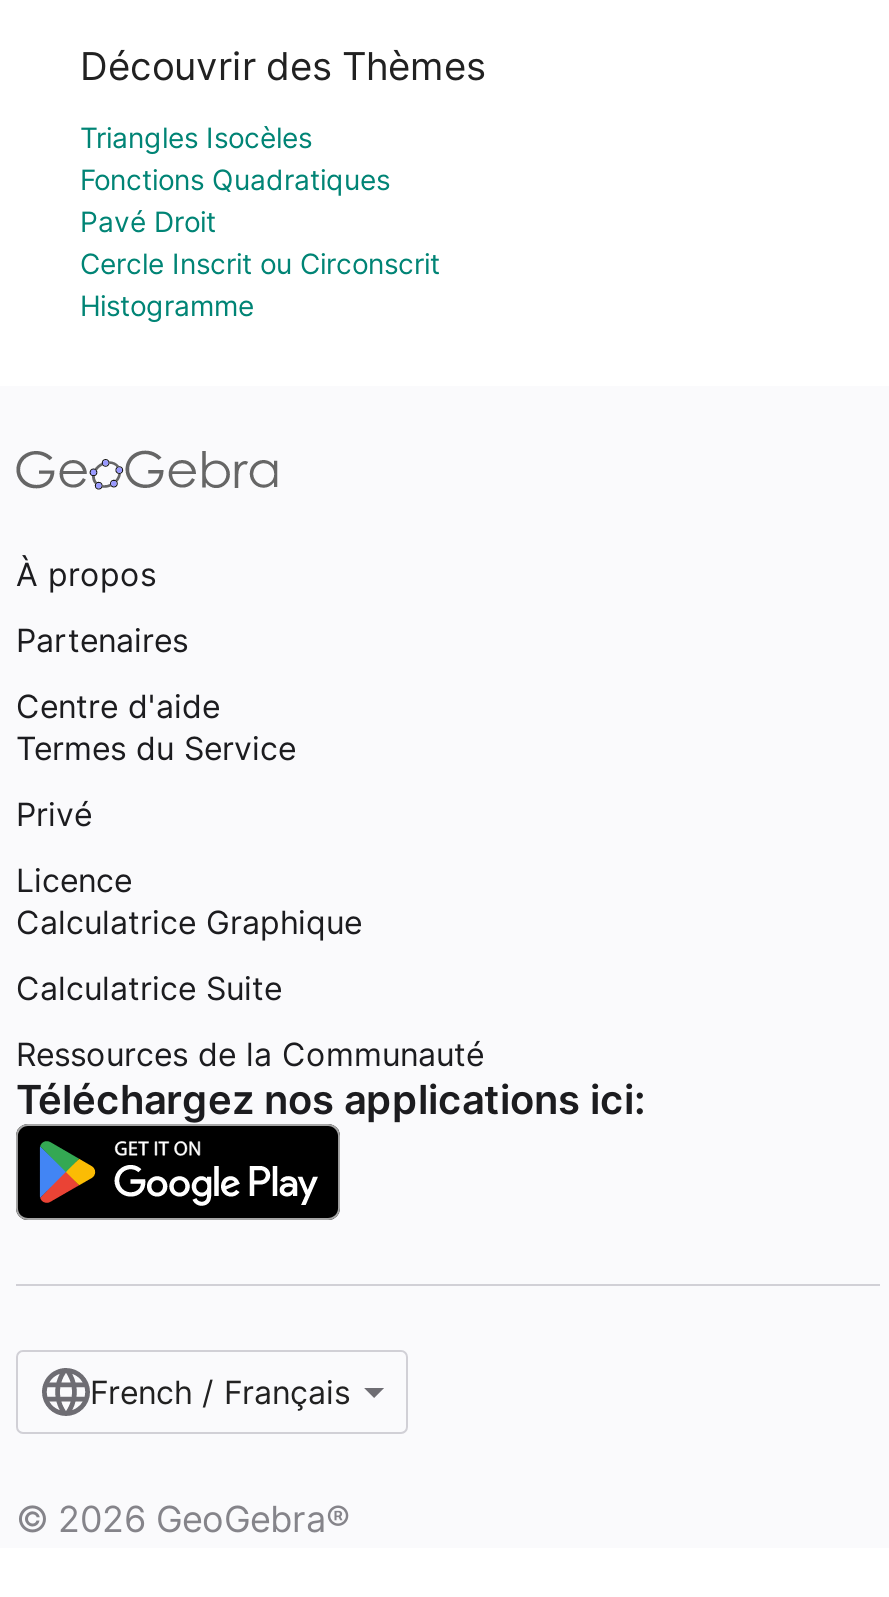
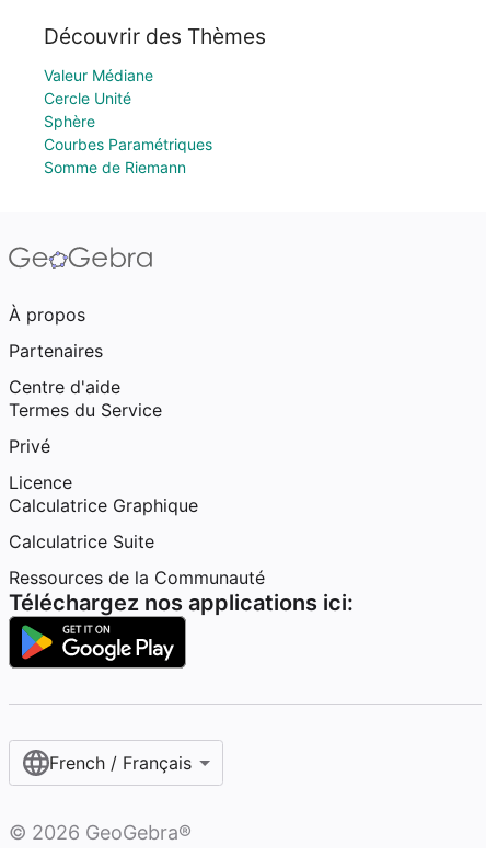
- Triangles Isocèles
- Fonctions Quadratiques
- Pavé Droit
- Cercle Inscrit ou Circonscrit
- Histogramme
+ Valeur Médiane
+ Cercle Unité
+ Sphère
+ Courbes Paramétriques
+ Somme de Riemann
